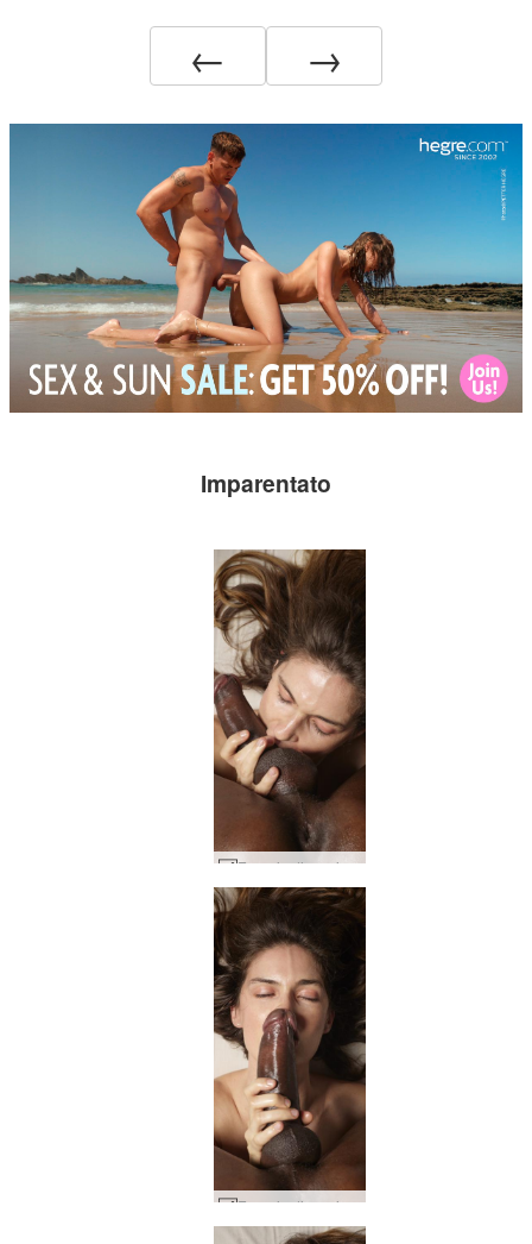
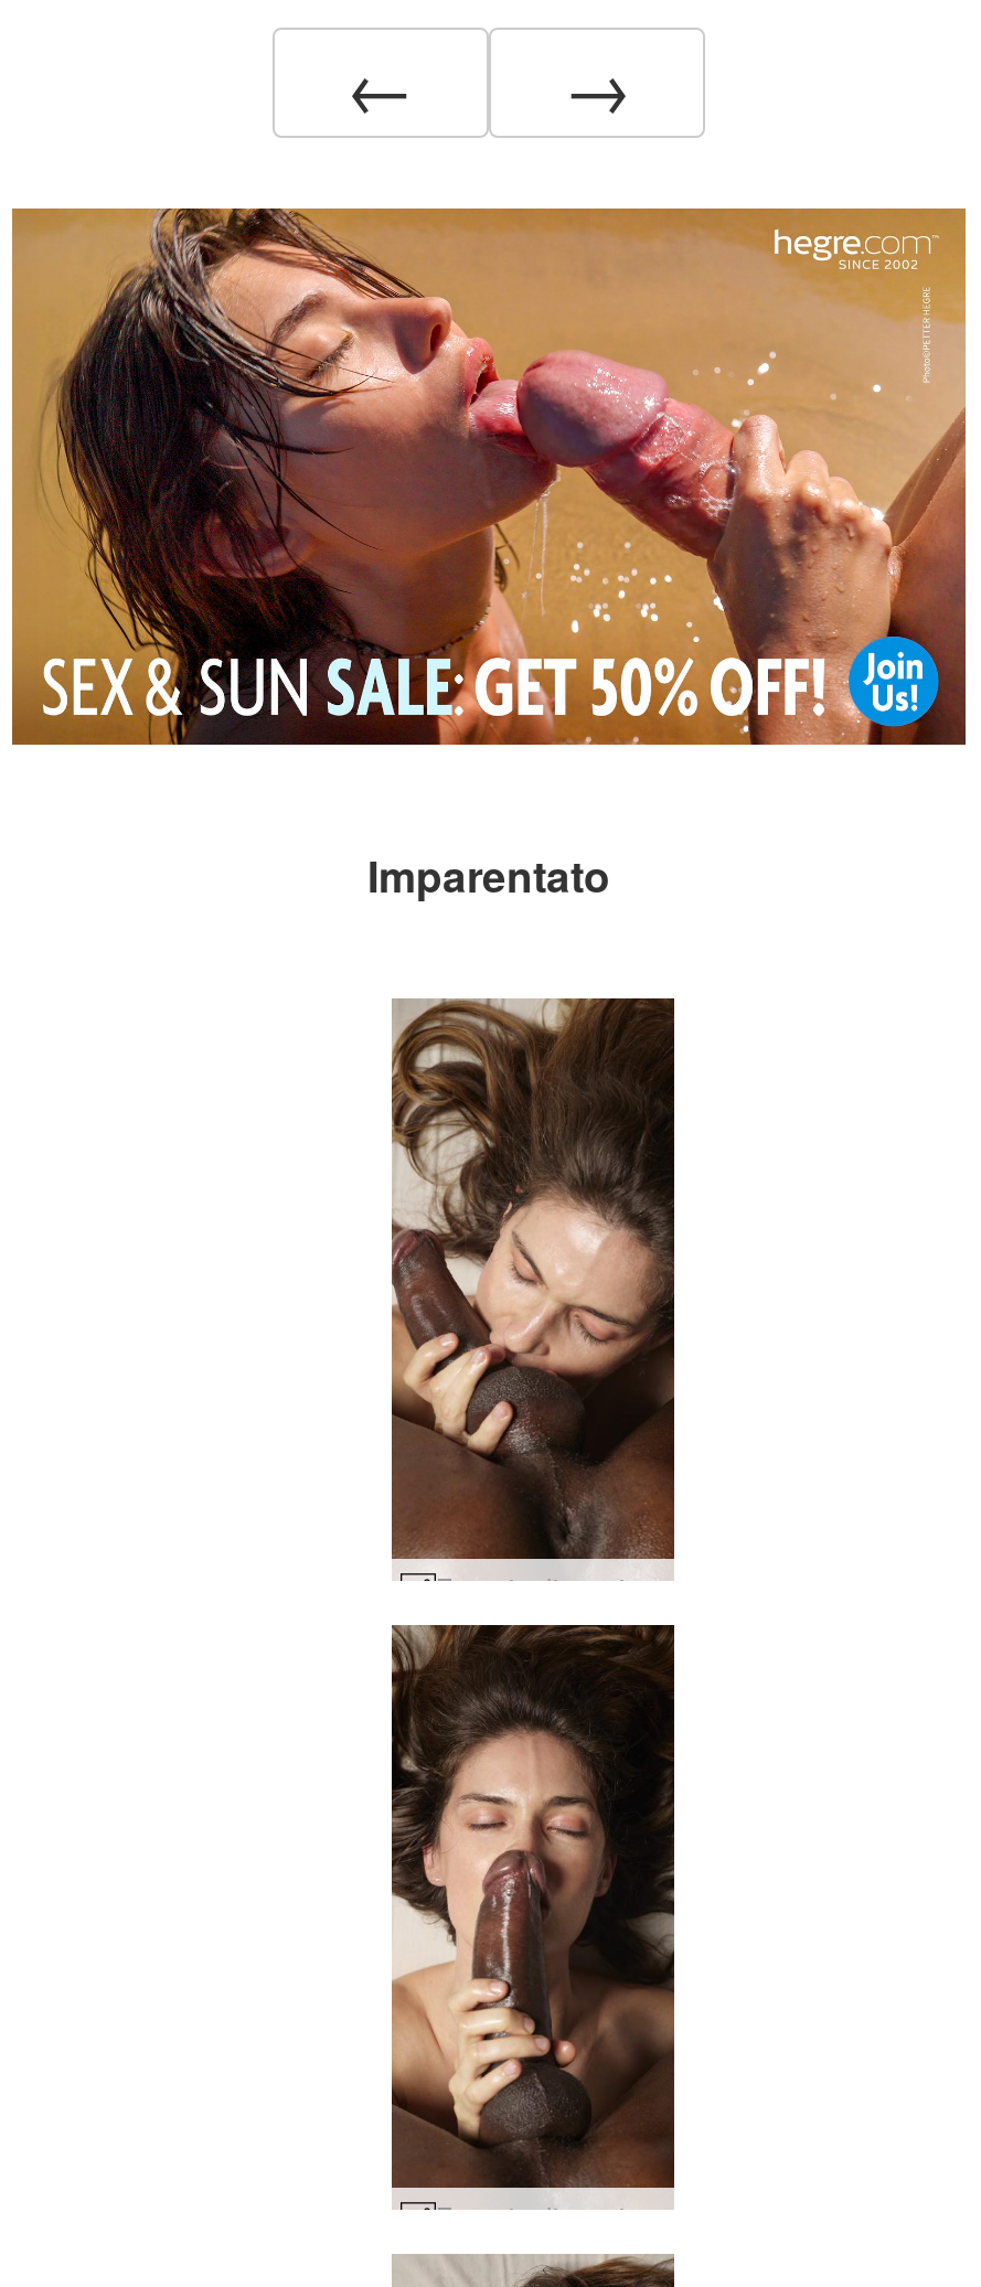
- [image]
+ [image]
